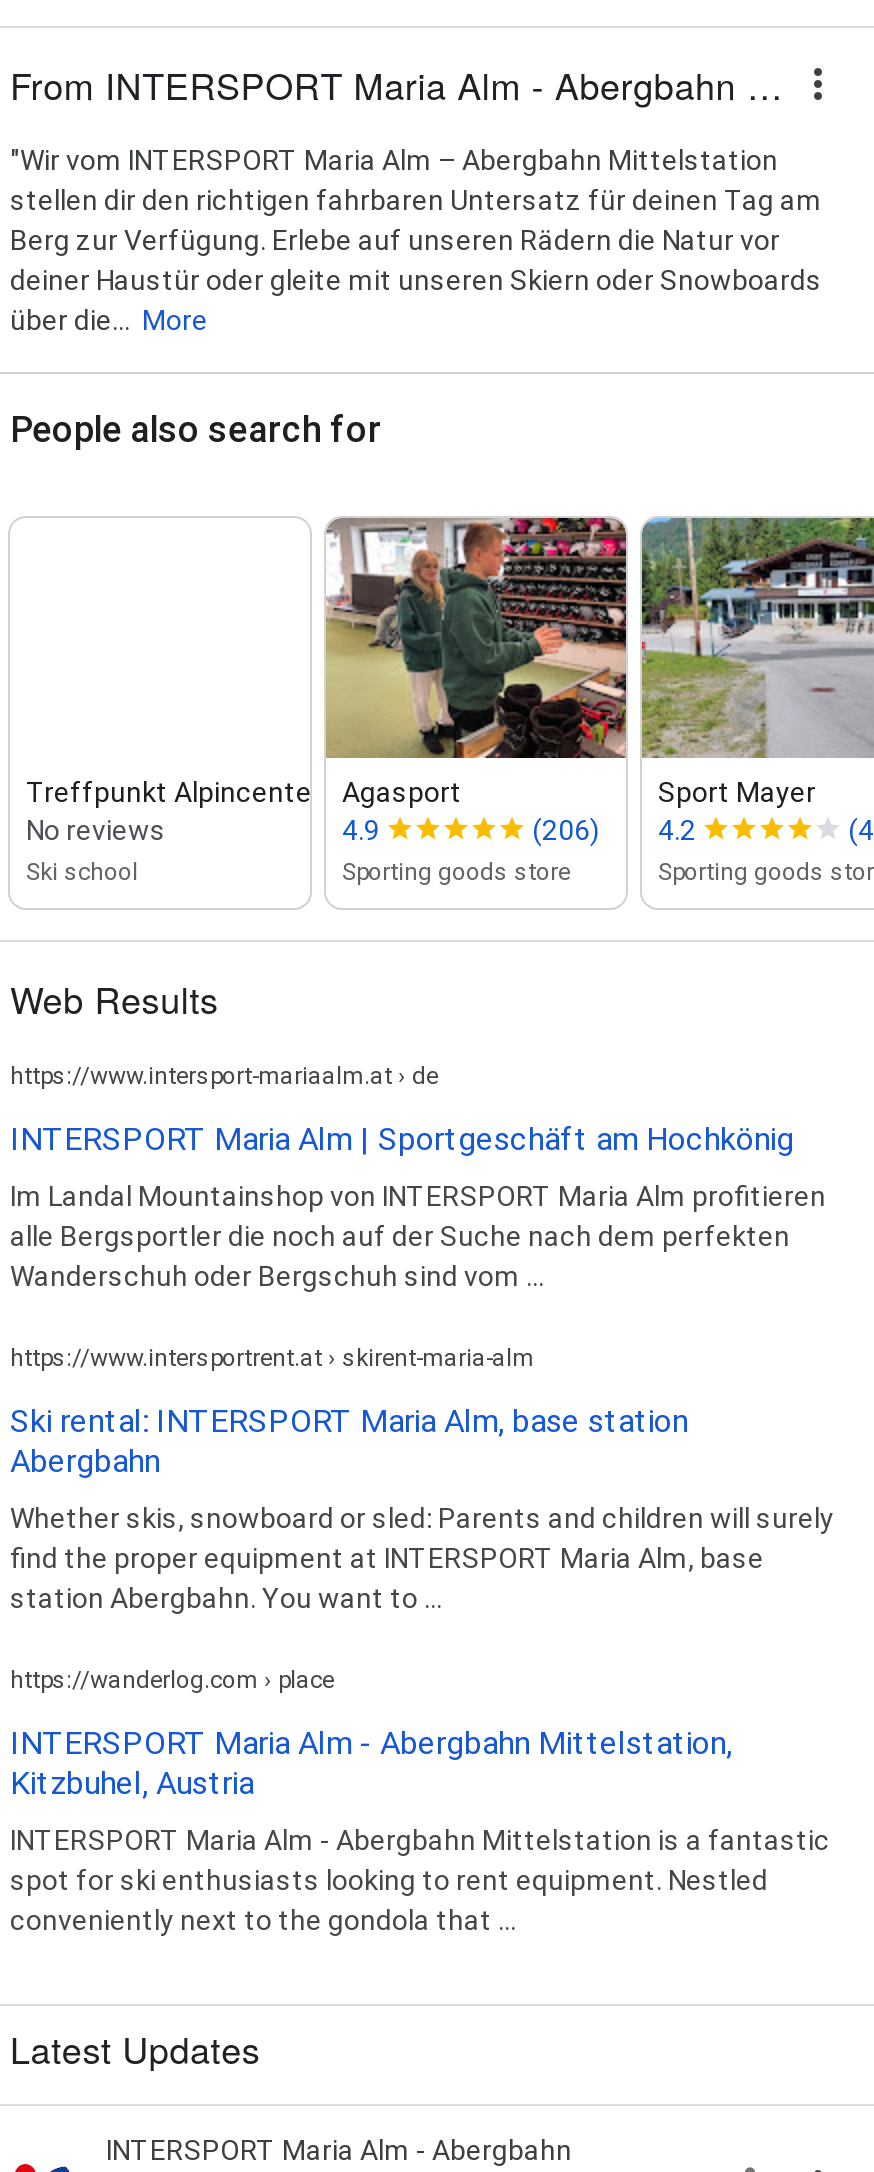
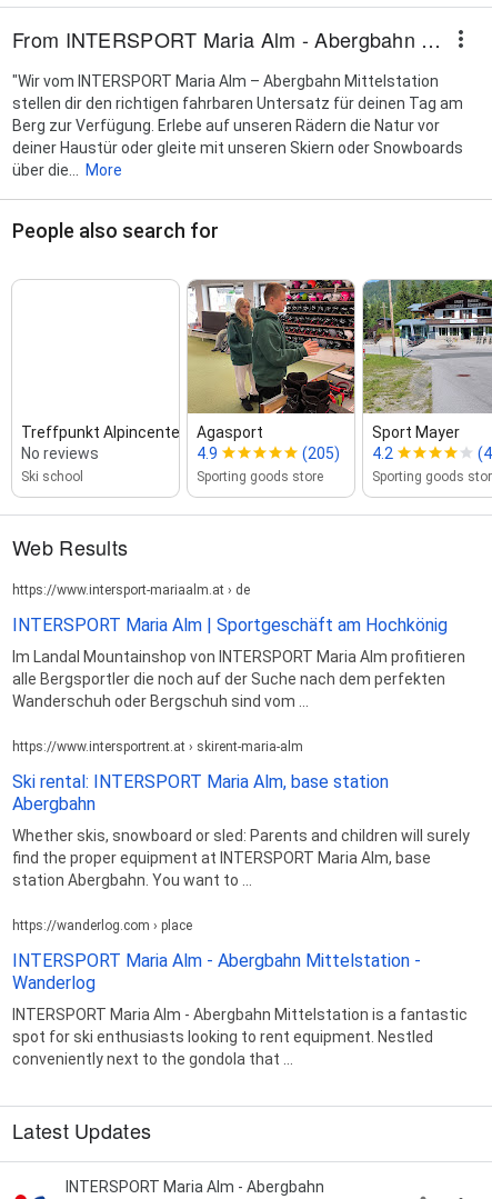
- (206) 4.2
+ (205) 4.2

- INTERSPORT Maria Alm - Abergbahn Mittelstation,
- Kitzbuhel, Austria
+ INTERSPORT Maria Alm - Abergbahn Mittelstation -
+ Wanderlog
